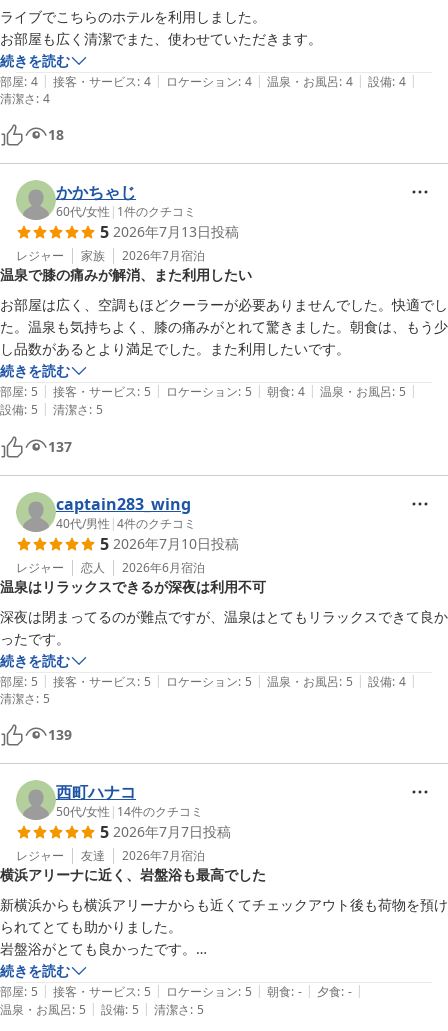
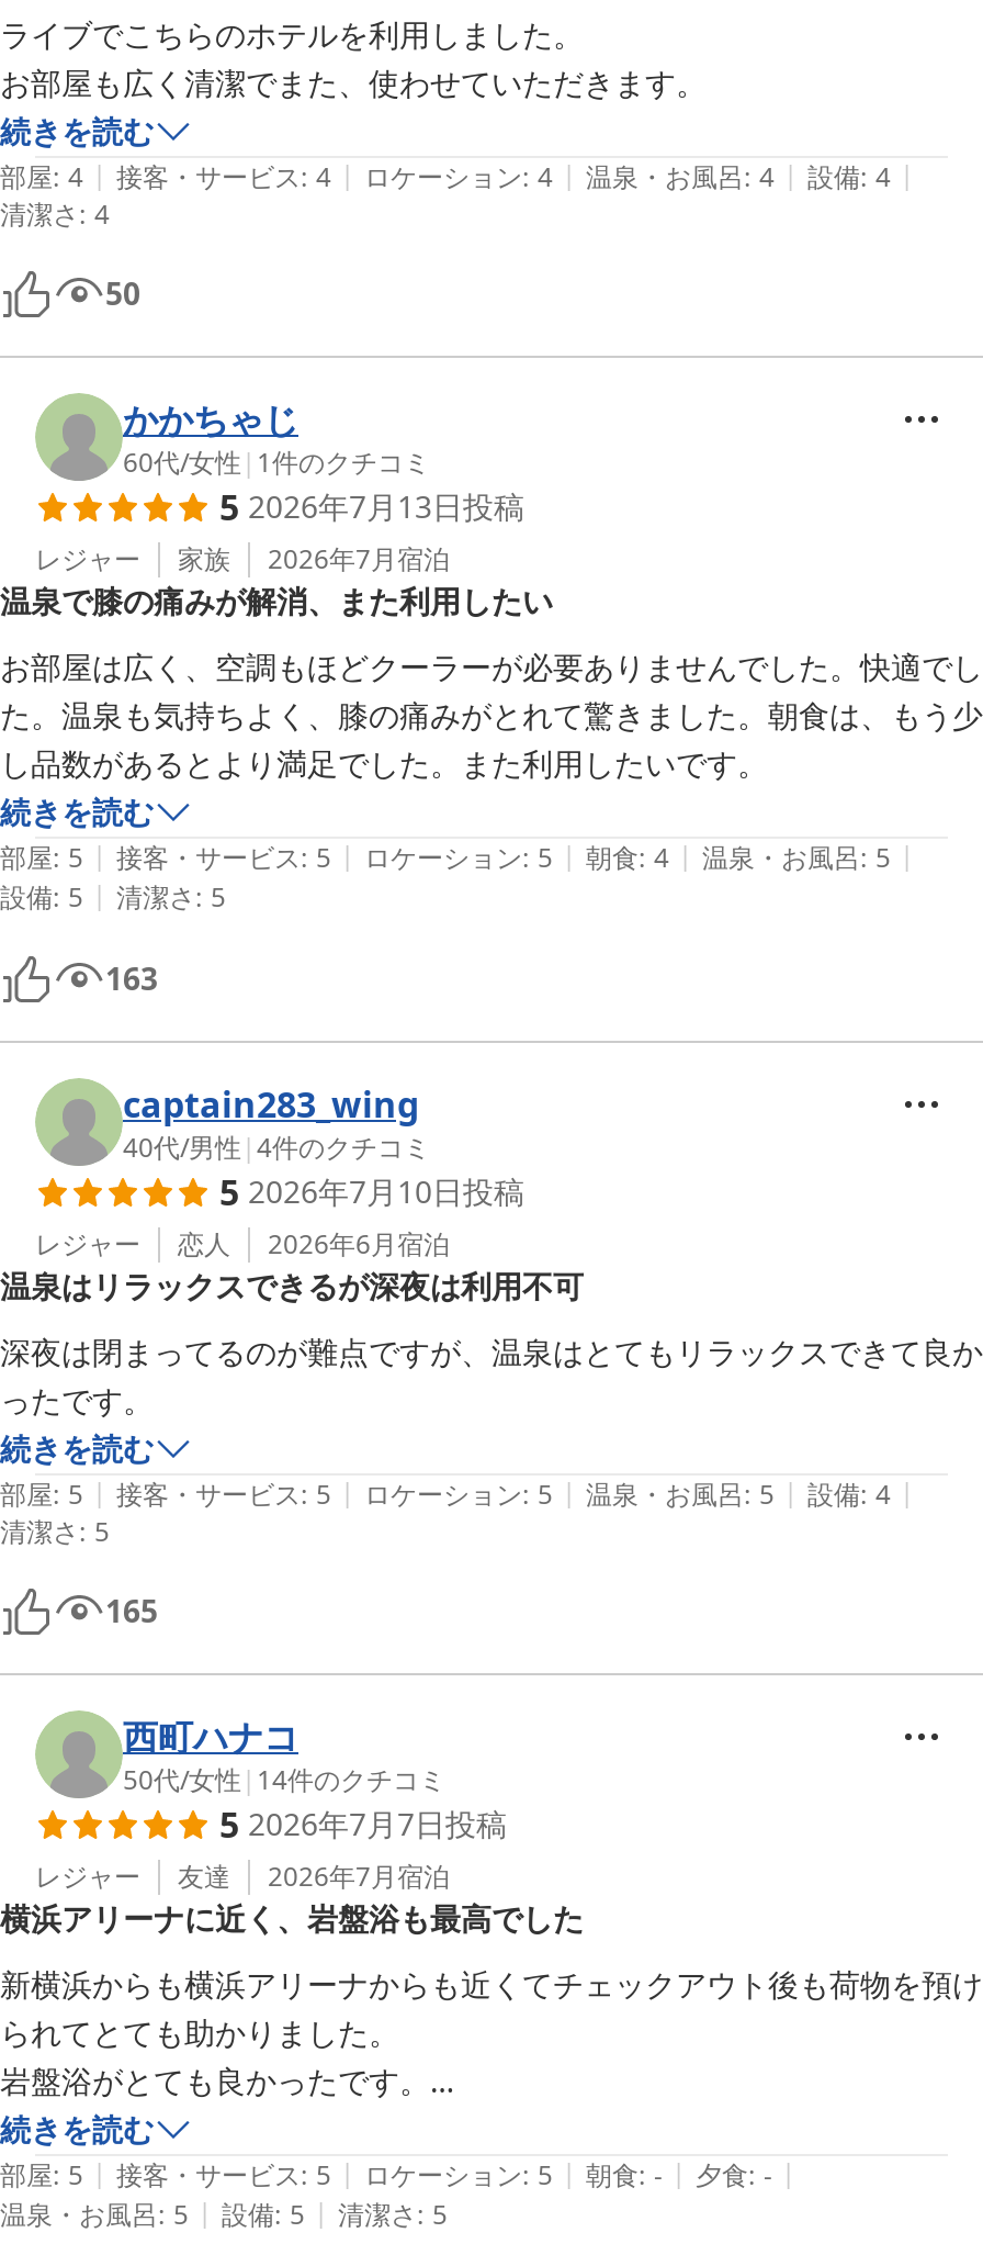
- 18
+ 50

- 137
+ 163

- 139
+ 165
